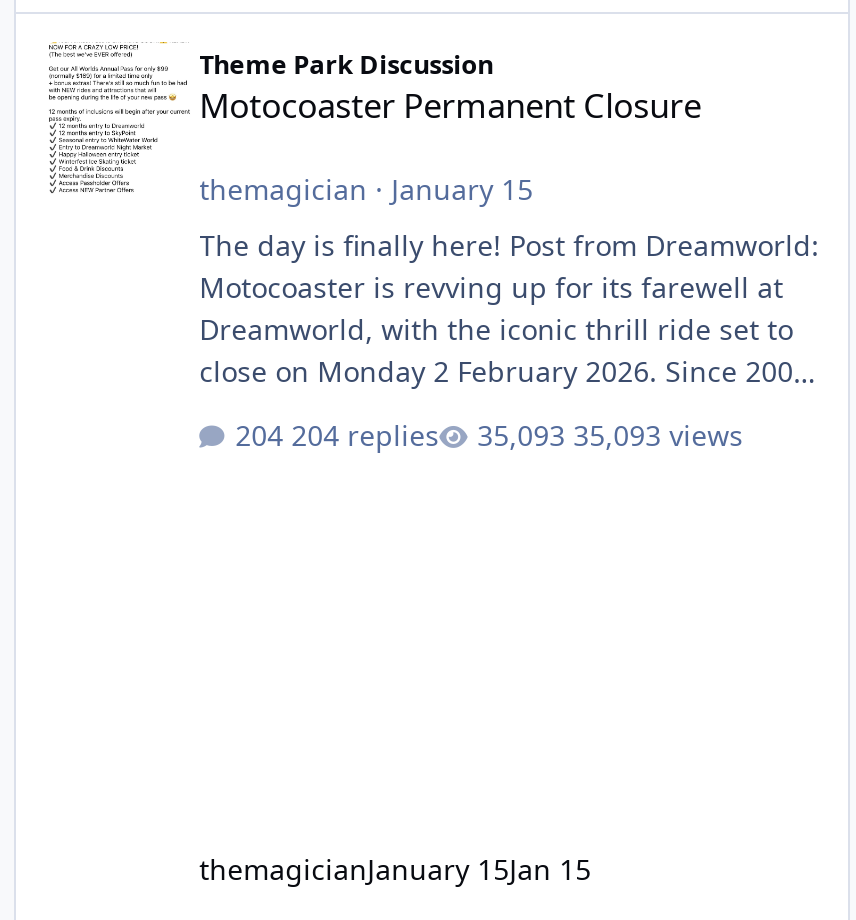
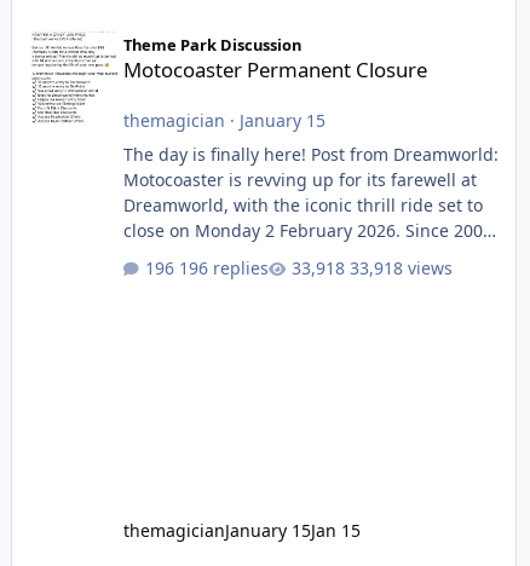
- 204 replies
+ 196 replies

- 35,093 views
+ 33,918 views
